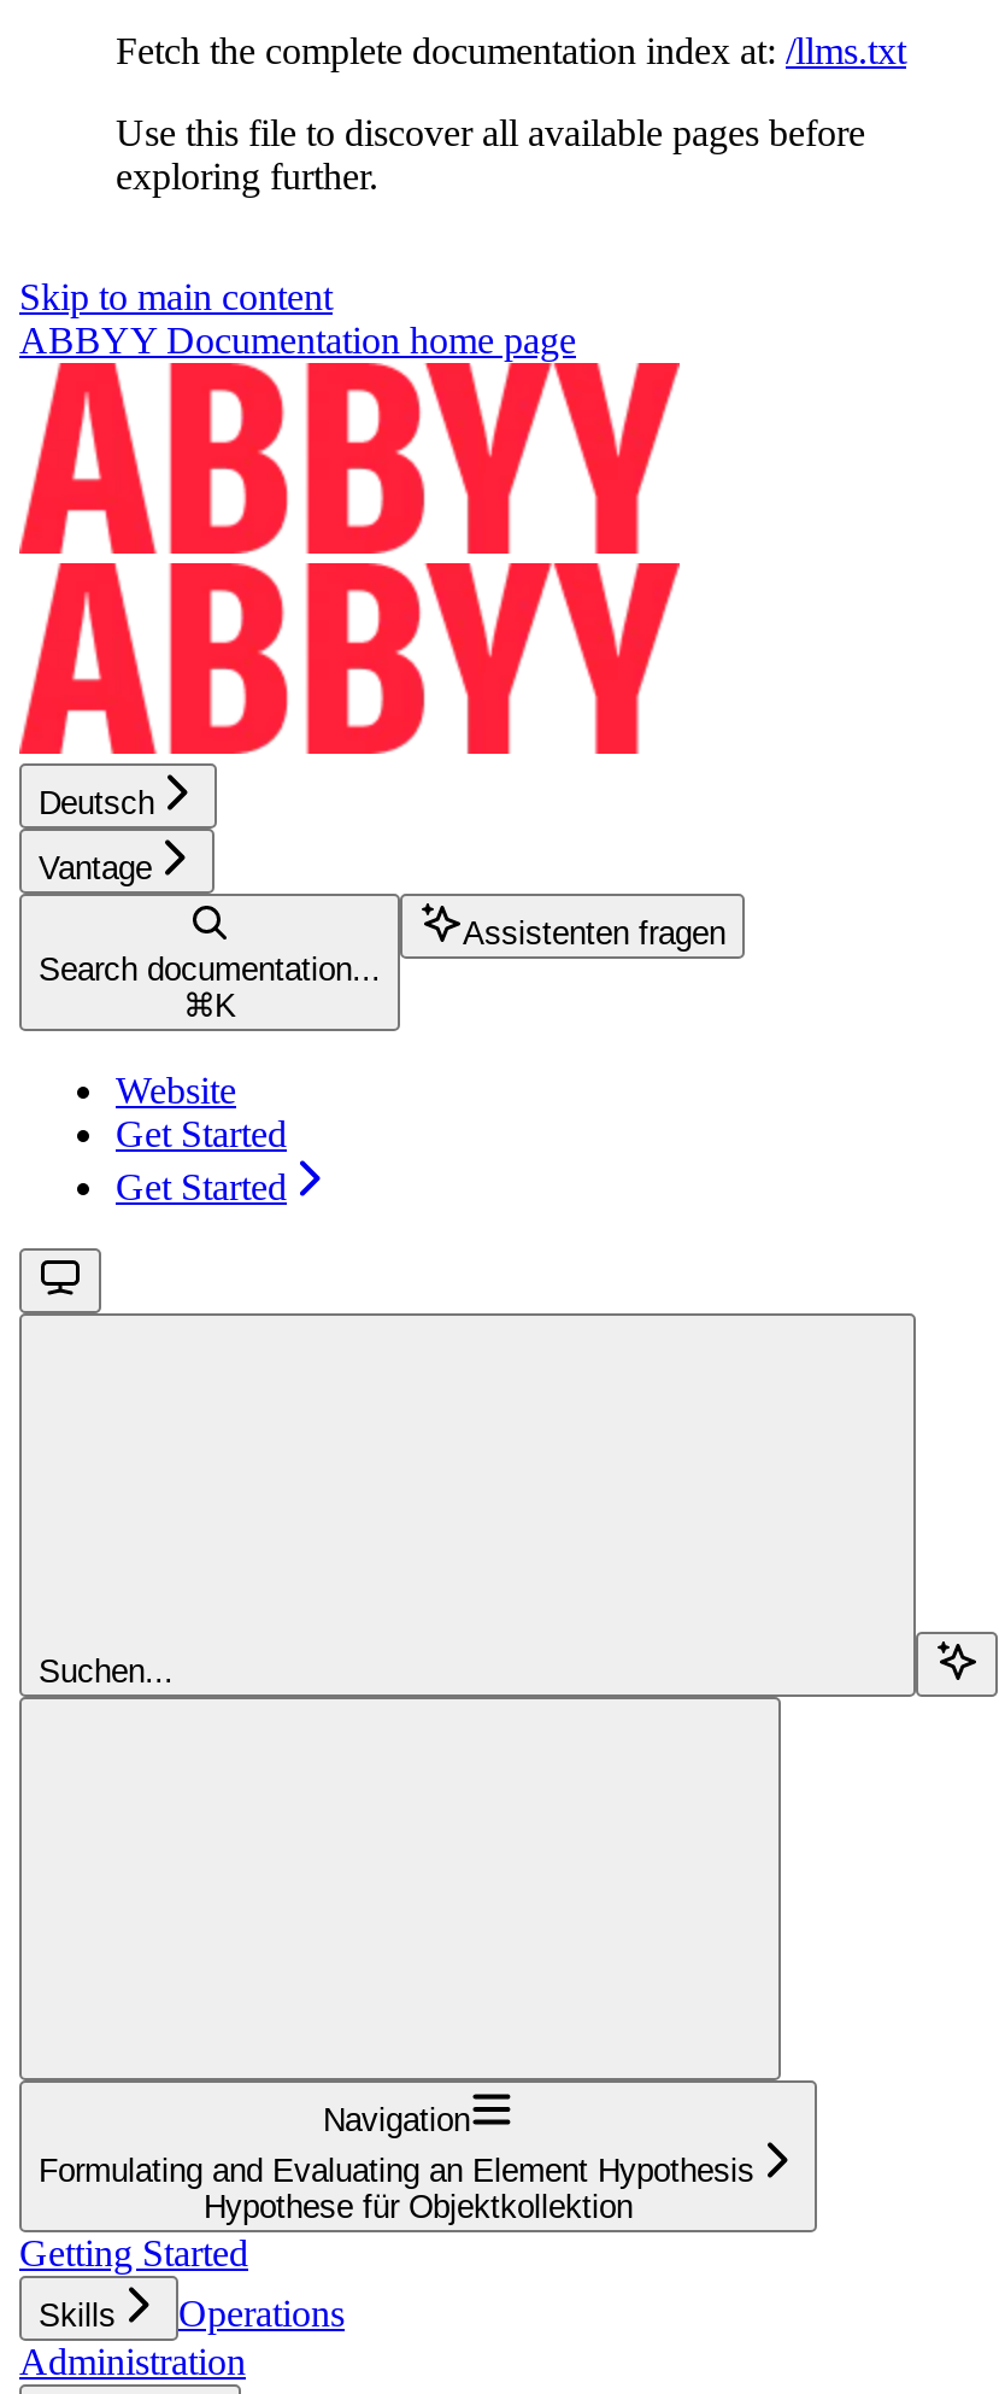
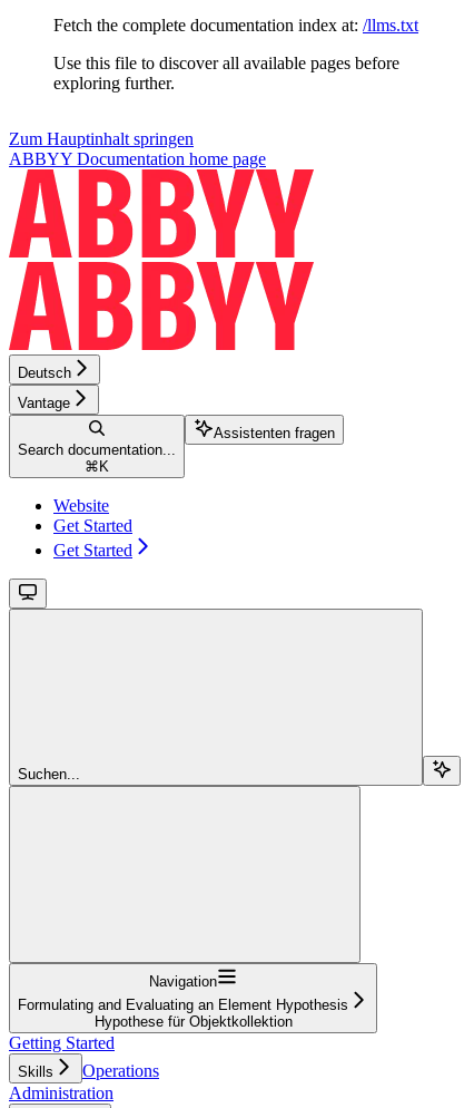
- Skip to main content
+ Zum Hauptinhalt springen
